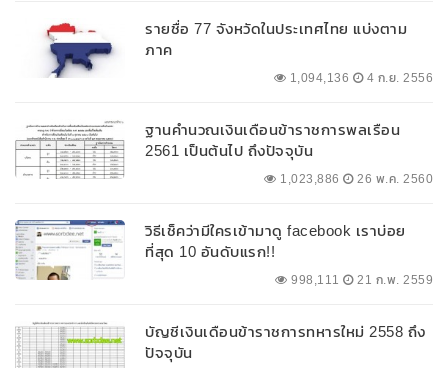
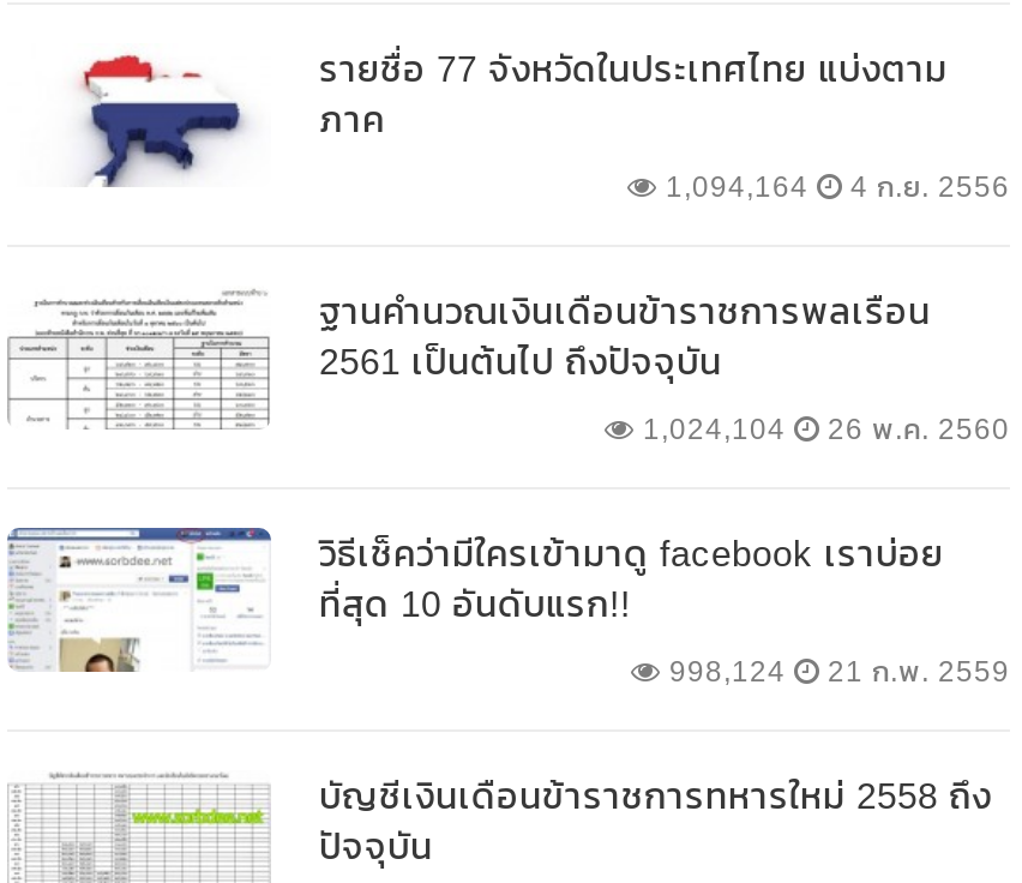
- 1,094,136 4 ก.ย. 2556
+ 1,094,164 4 ก.ย. 2556

- 1,023,886 26 พ.ค. 2560
+ 1,024,104 26 พ.ค. 2560

- 998,111 21 ก.พ. 2559
+ 998,124 21 ก.พ. 2559
